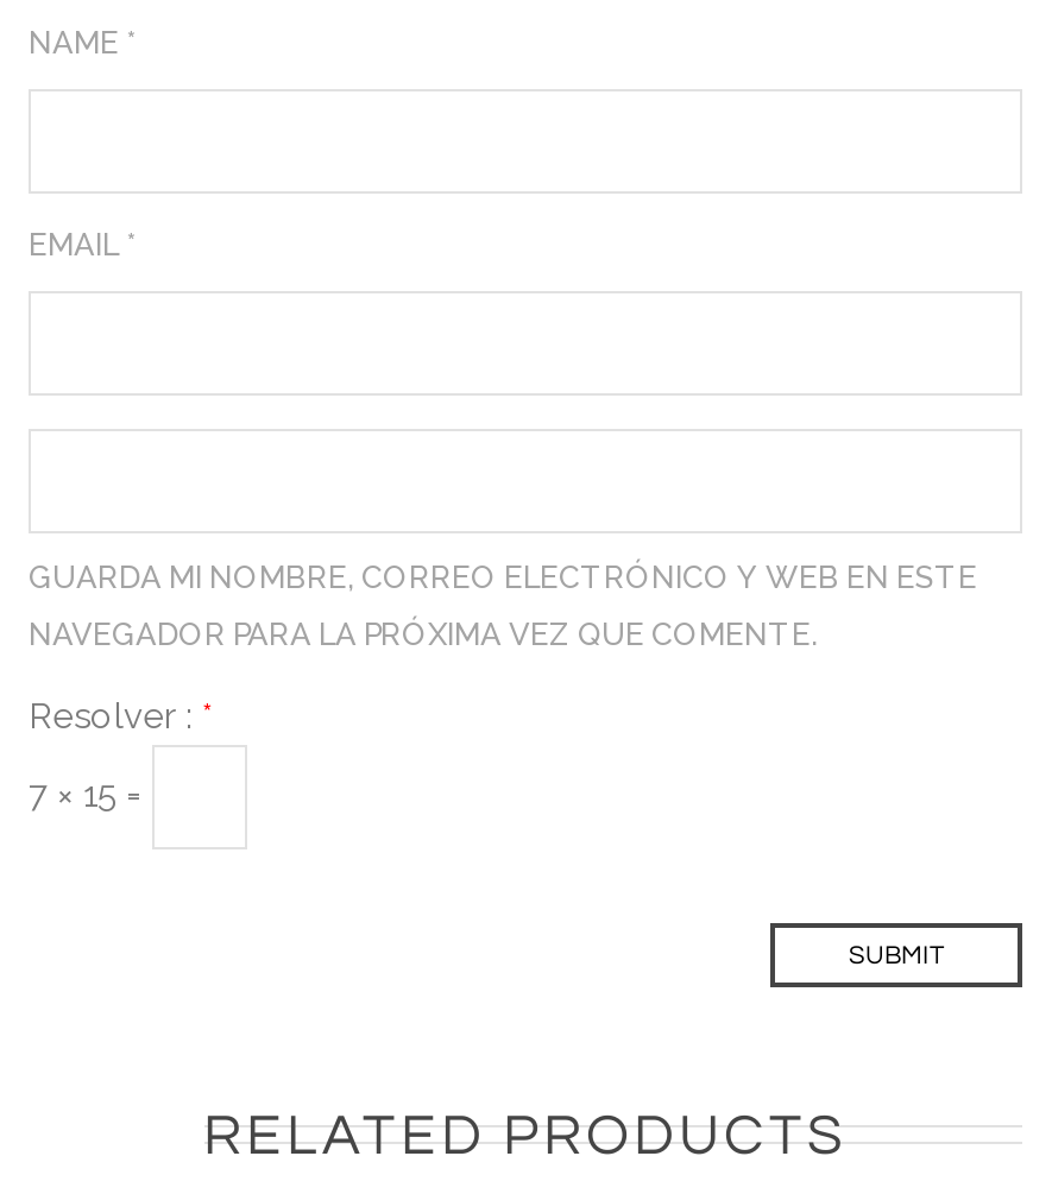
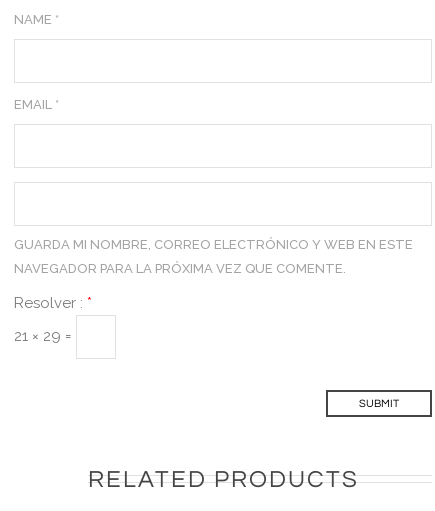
- 7 × 15 =
+ 21 × 29 =
